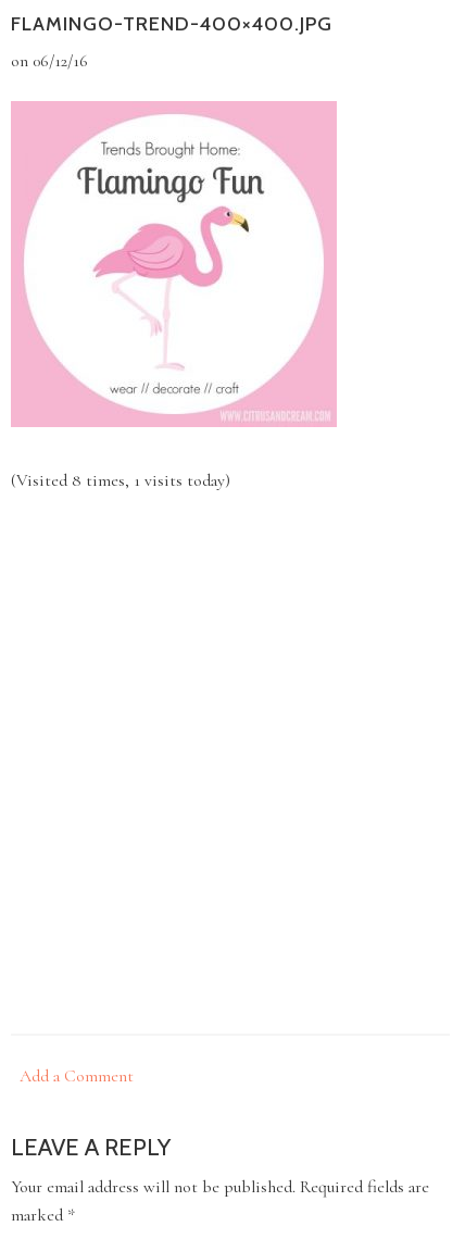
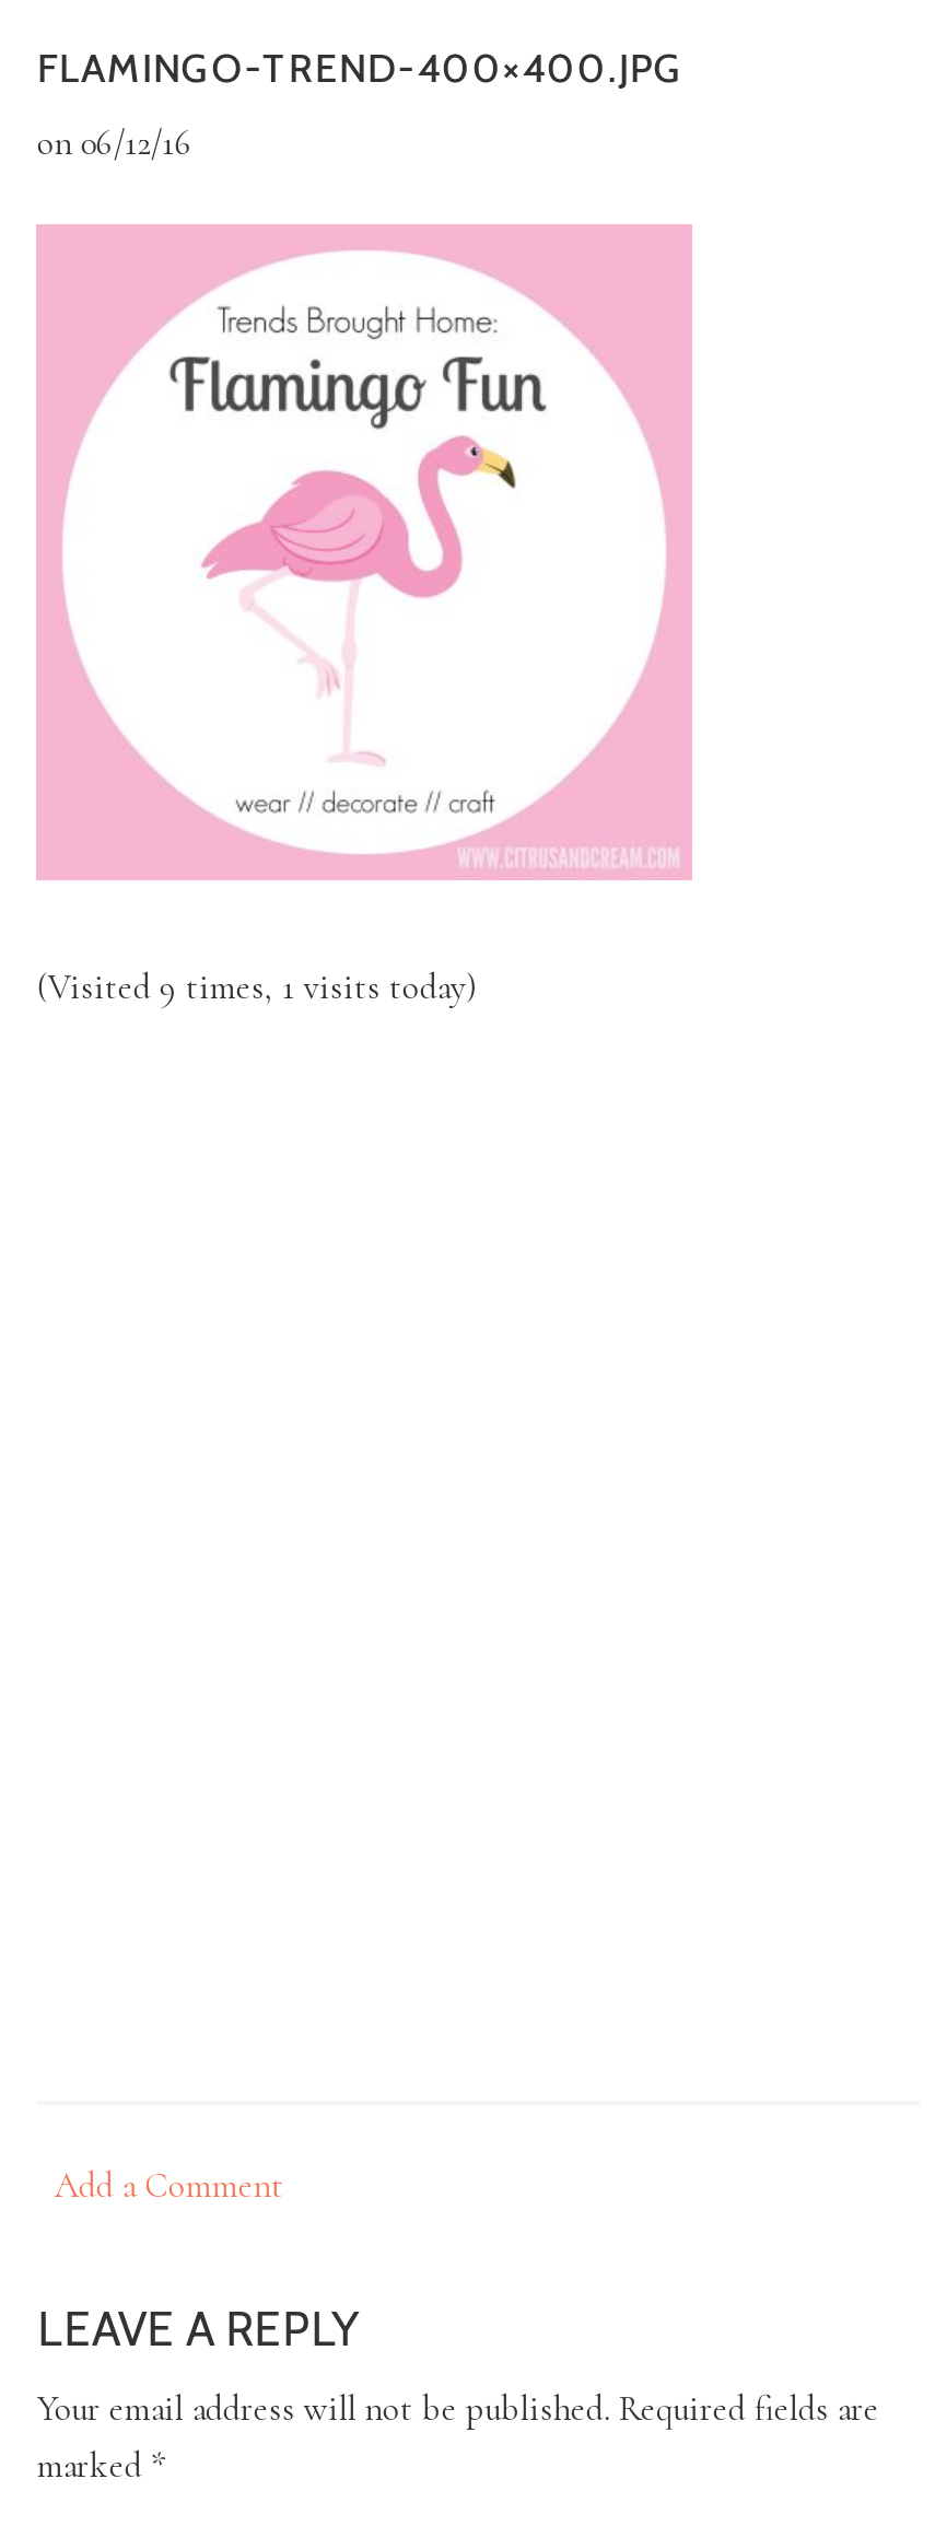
- (Visited 8 times, 1 visits today)
+ (Visited 9 times, 1 visits today)
